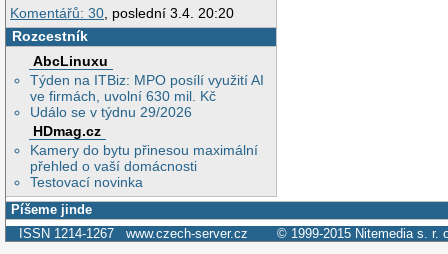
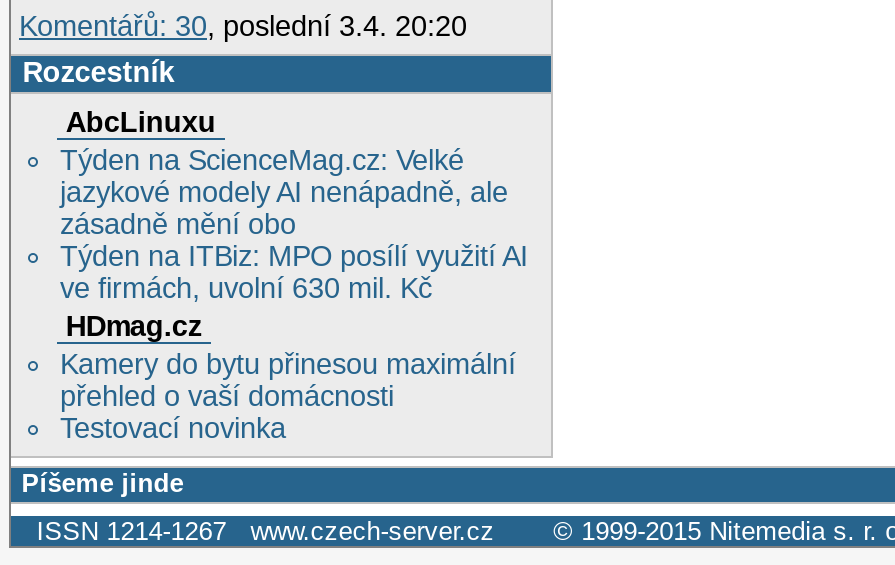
+ Týden na ScienceMag.cz: Velké
+ jazykové modely AI nenápadně, ale
+ zásadně mění obo

moved down: Týden na ITBiz: MPO posílí využití AI | ve firmách, uvolní 630 mil. Kč

- Událo se v týdnu 29/2026
